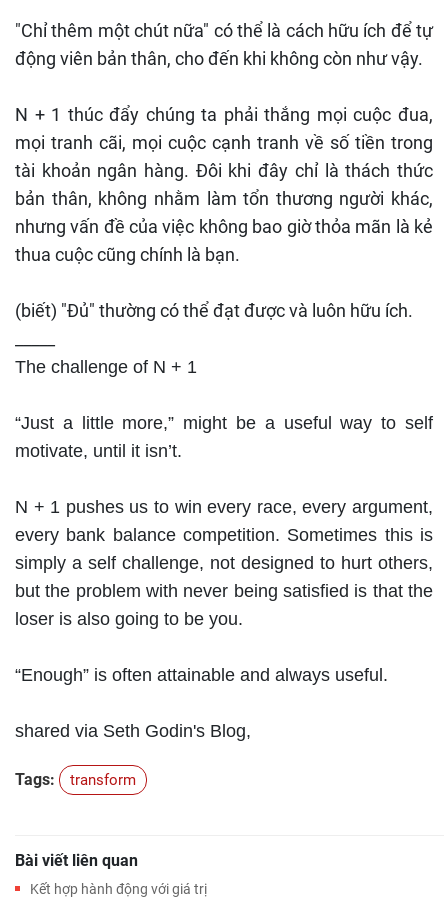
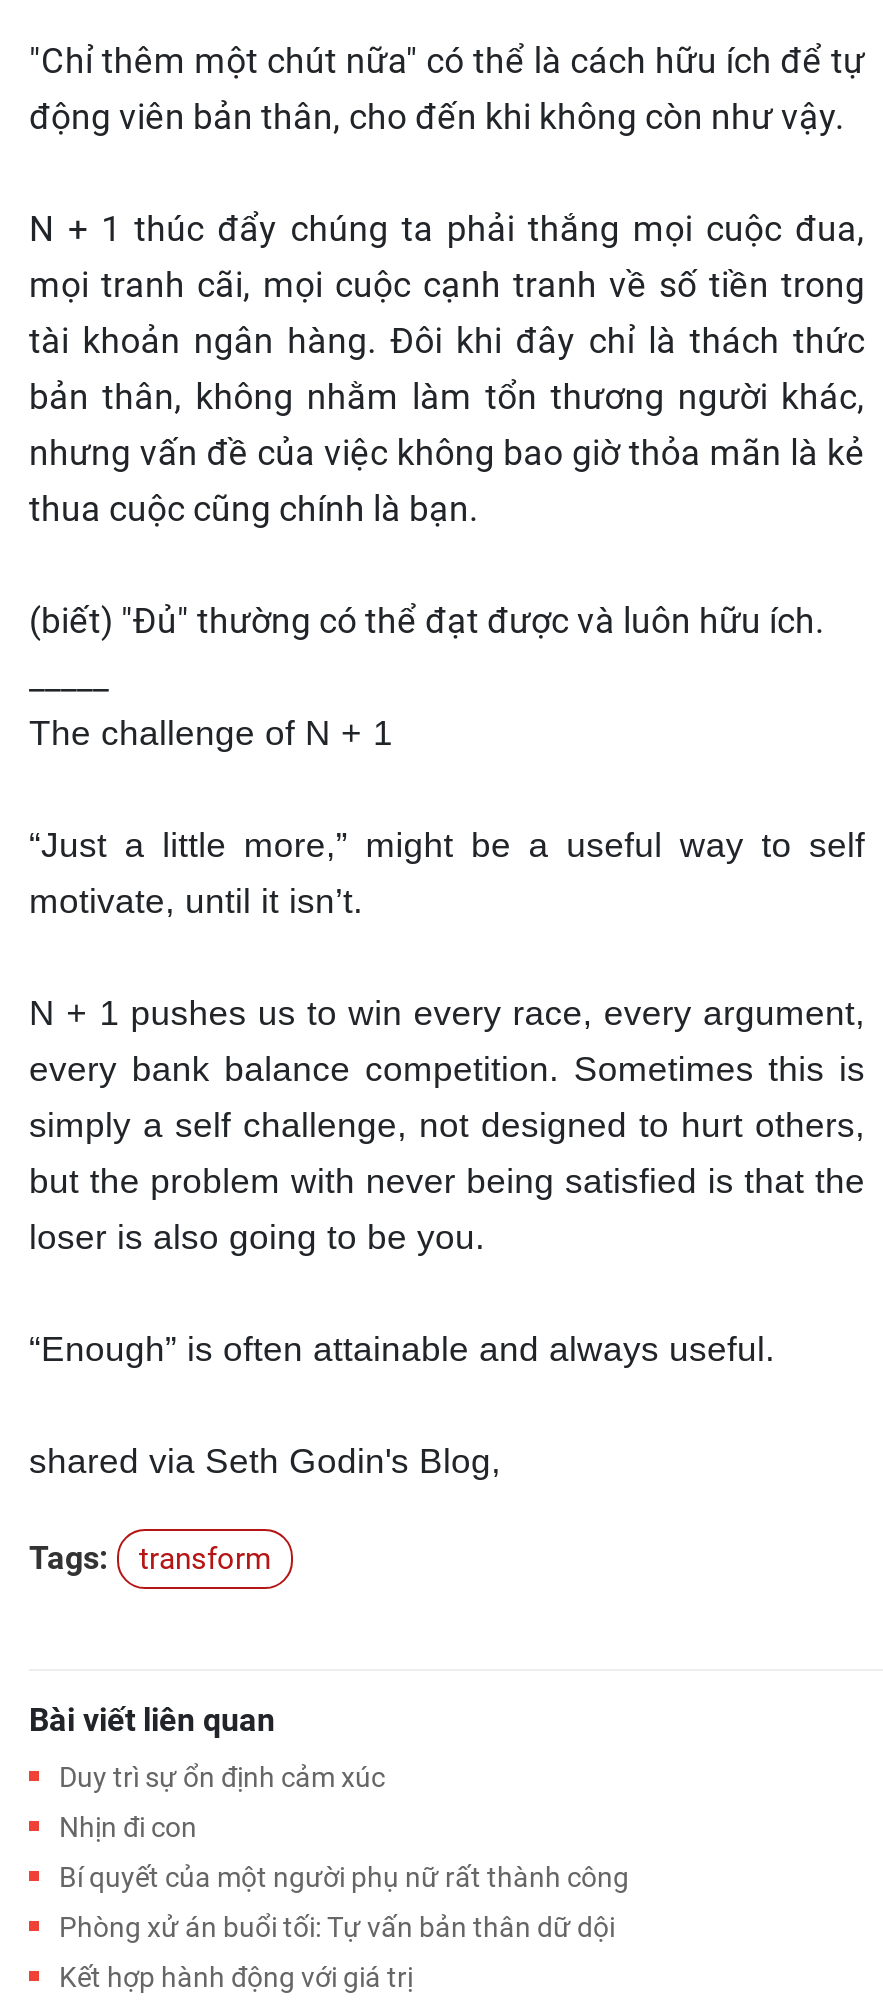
+ Duy trì sự ổn định cảm xúc
+ Nhịn đi con
+ Bí quyết của một người phụ nữ rất thành công
+ Phòng xử án buổi tối: Tự vấn bản thân dữ dội
